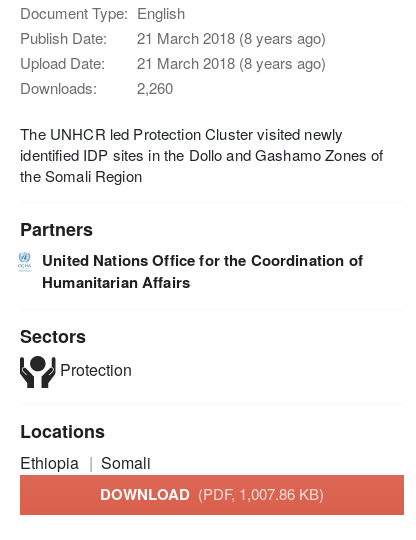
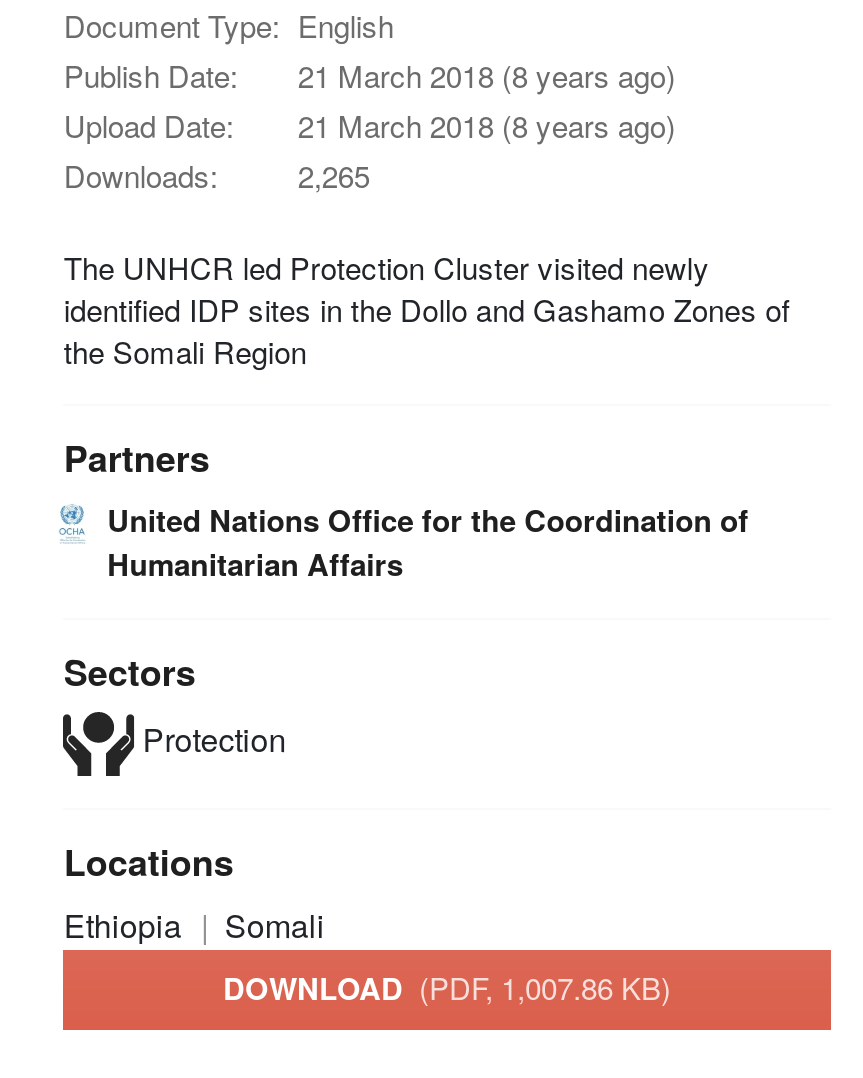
- Downloads: 2,260
+ Downloads: 2,265
